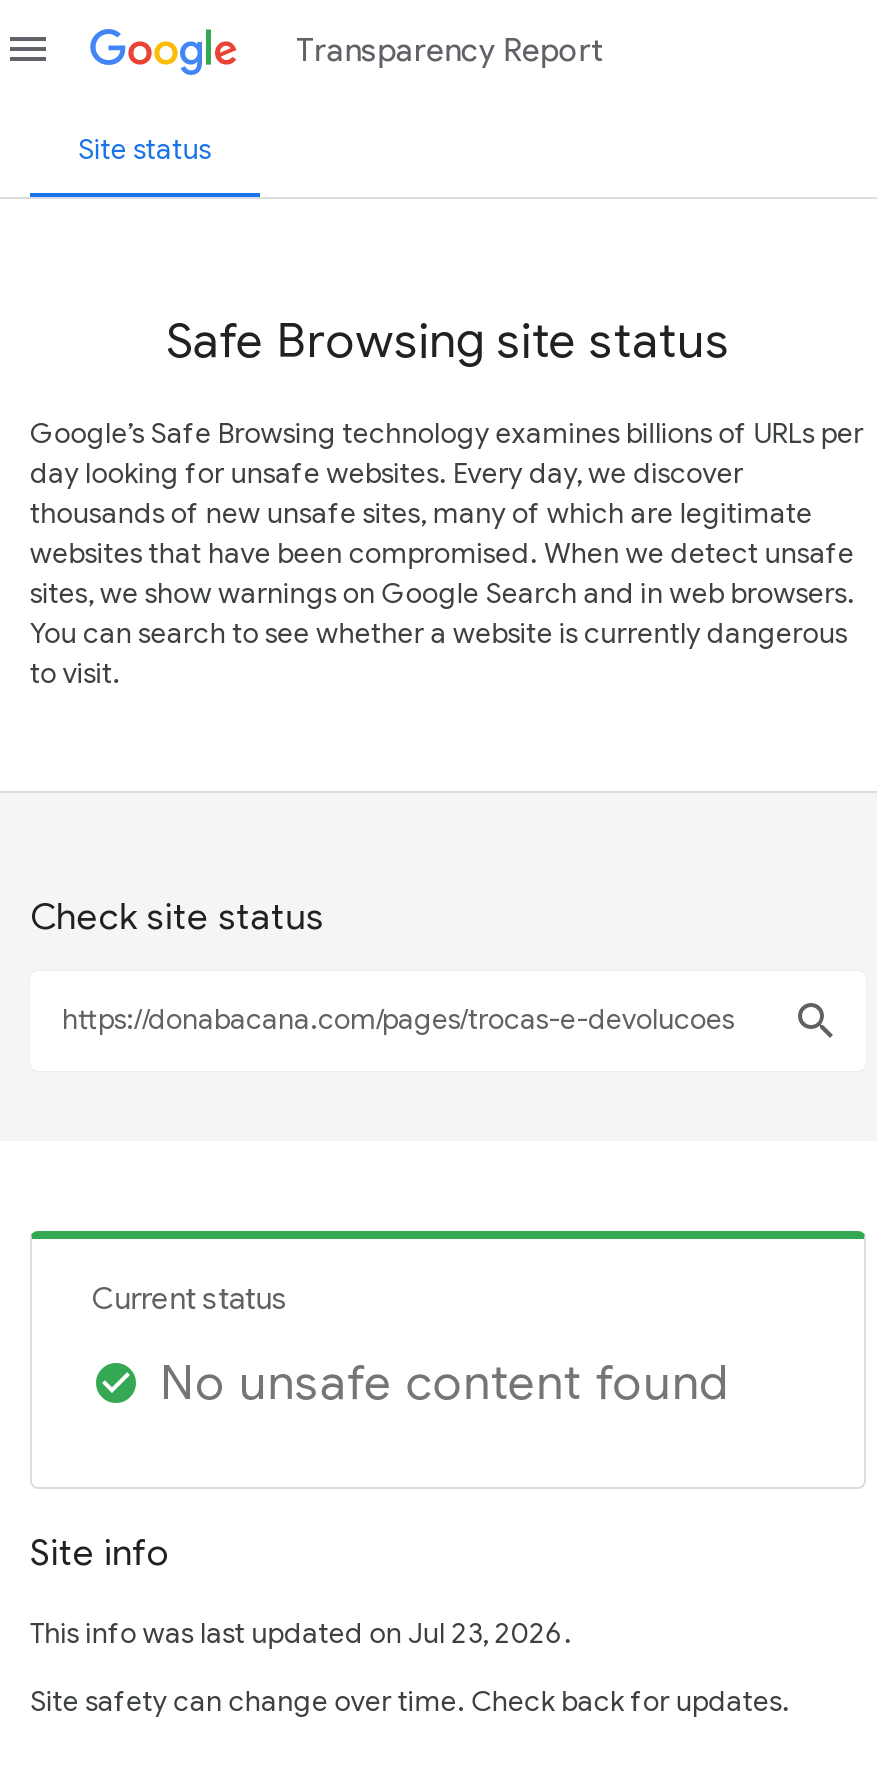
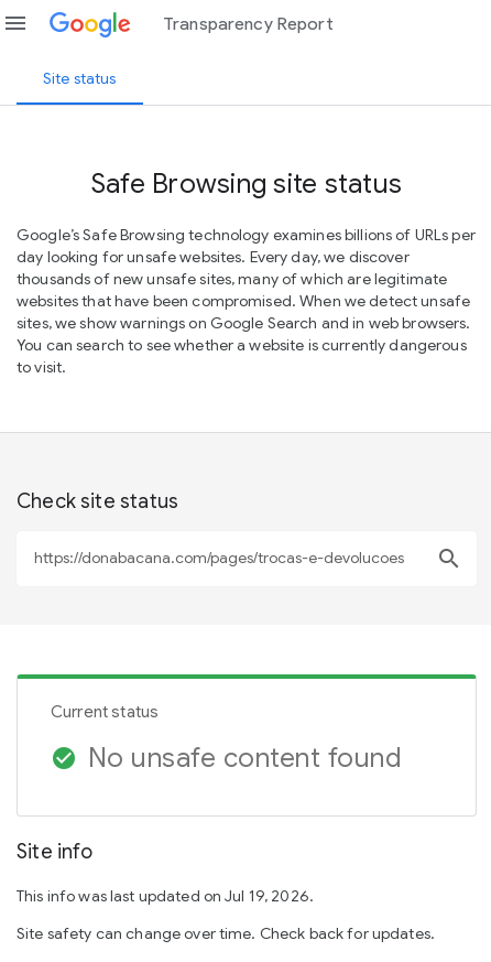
- This info was last updated on Jul 23, 2026.
+ This info was last updated on Jul 19, 2026.
